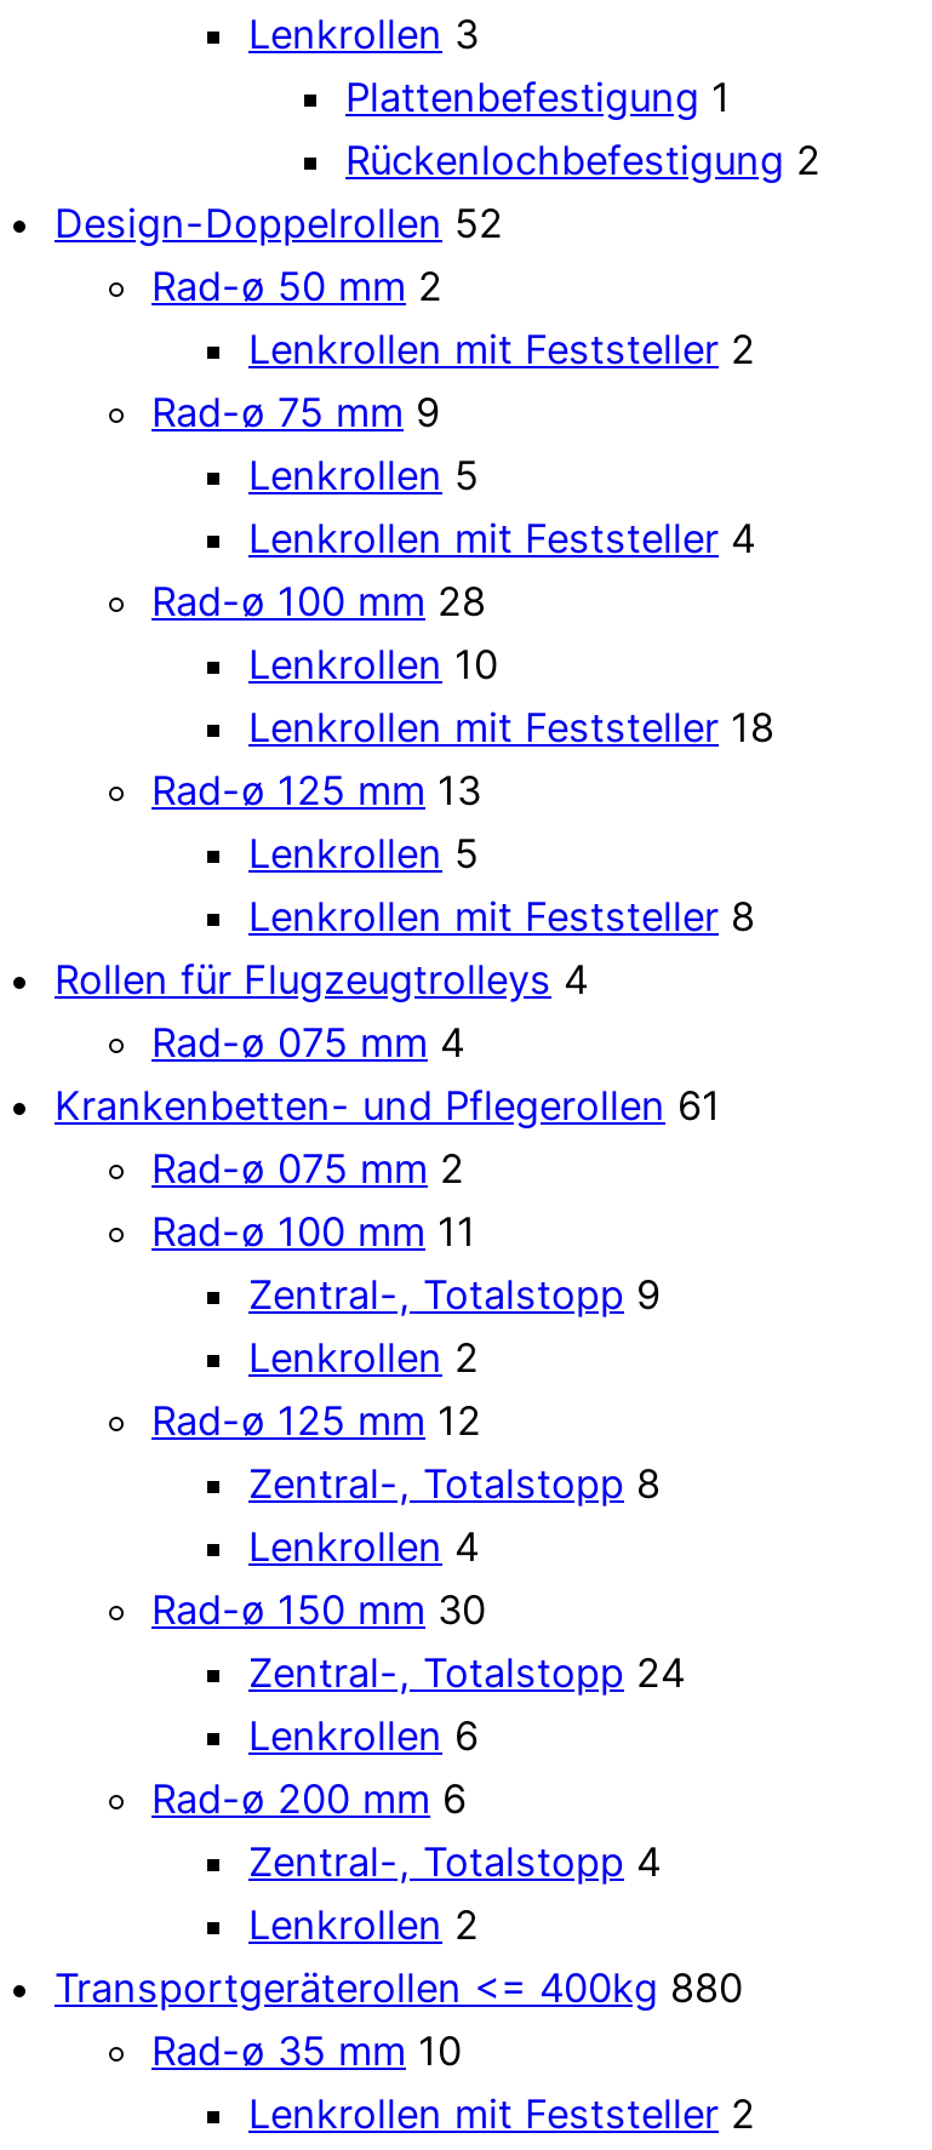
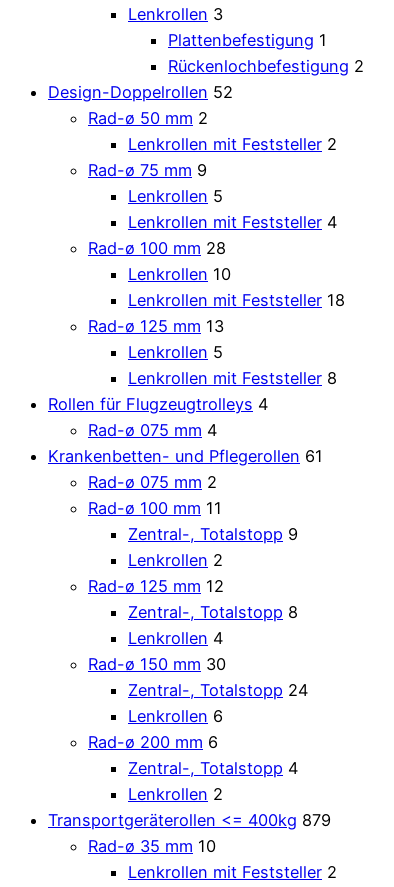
- Transportgeräterollen <= 400kg 880
+ Transportgeräterollen <= 400kg 879
